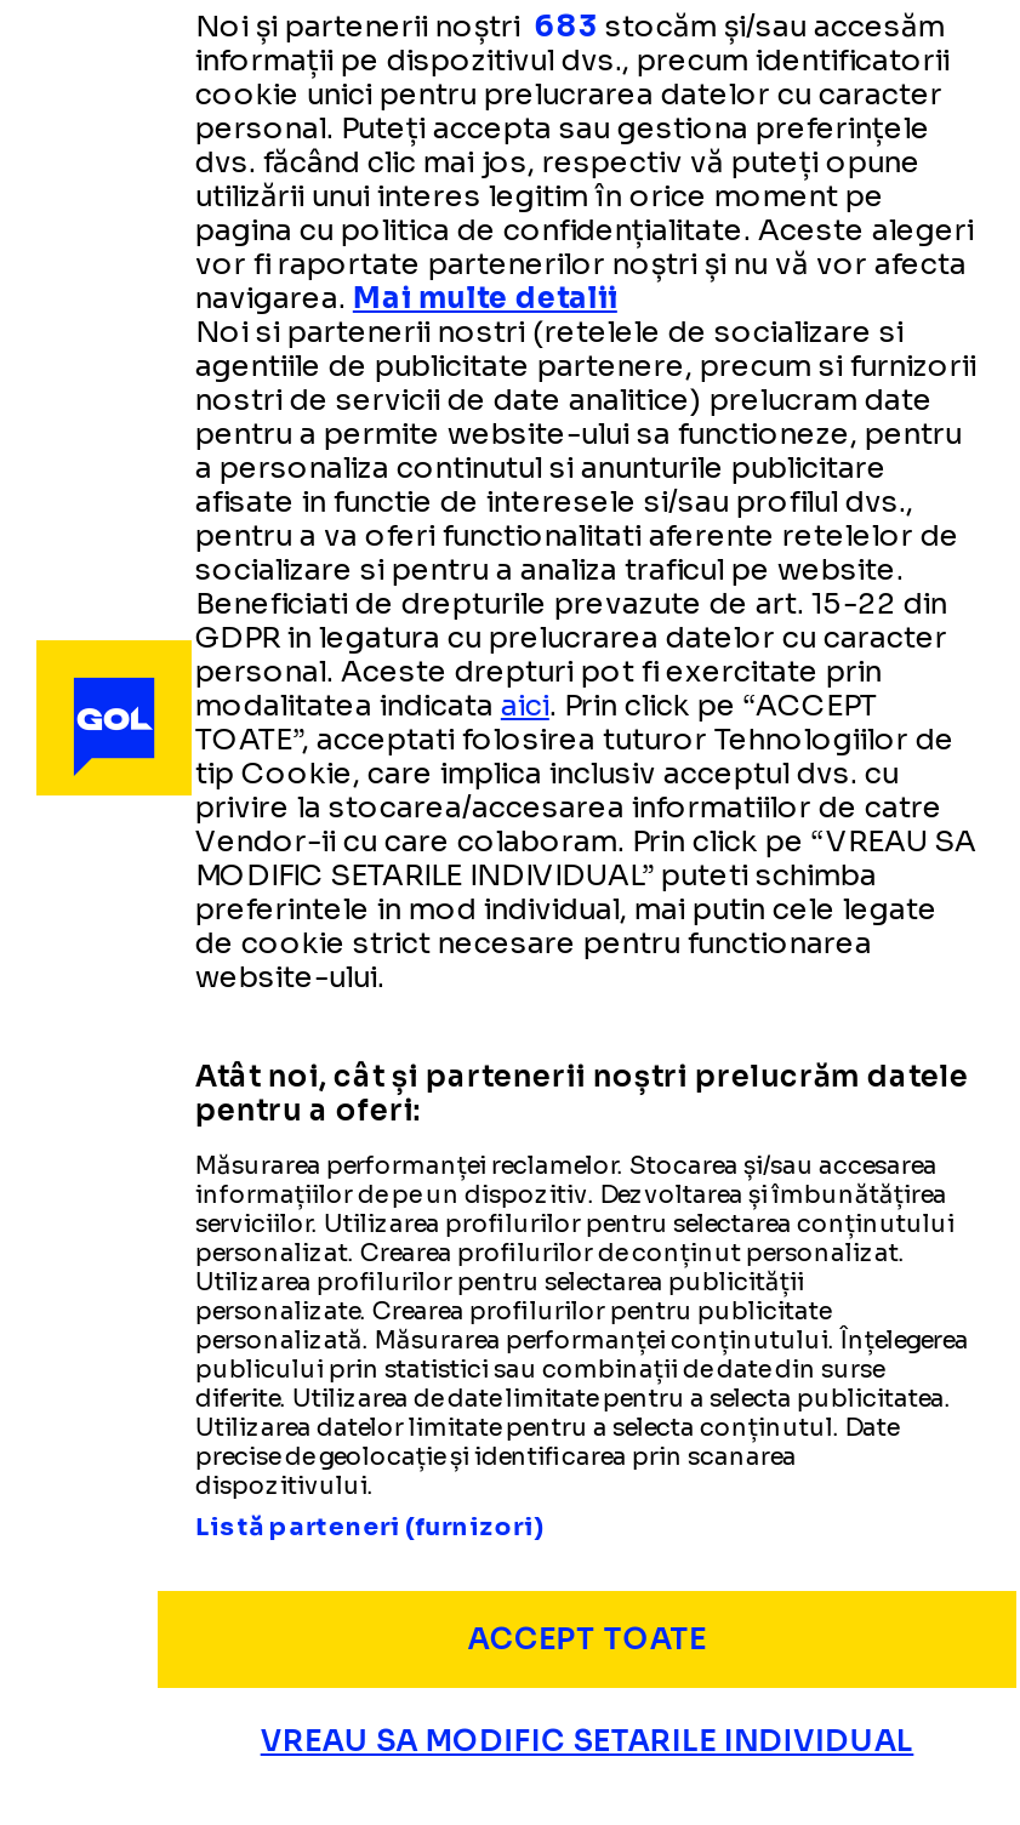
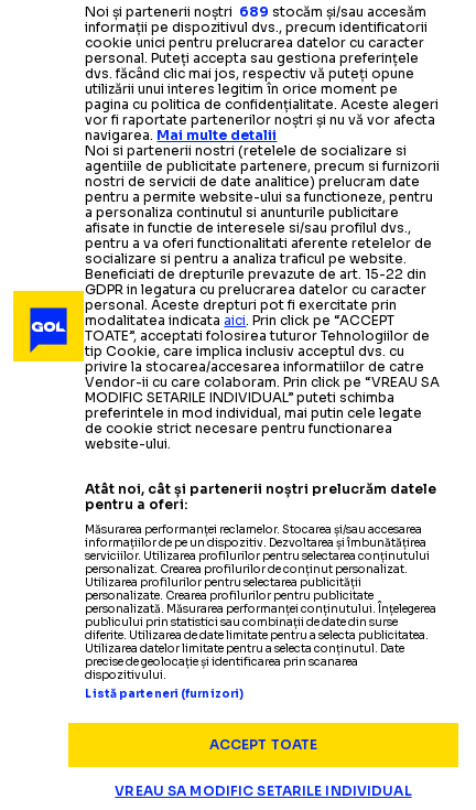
- Noi și partenerii noștri 683 stocăm și/sau accesăm
+ Noi și partenerii noștri 689 stocăm și/sau accesăm
